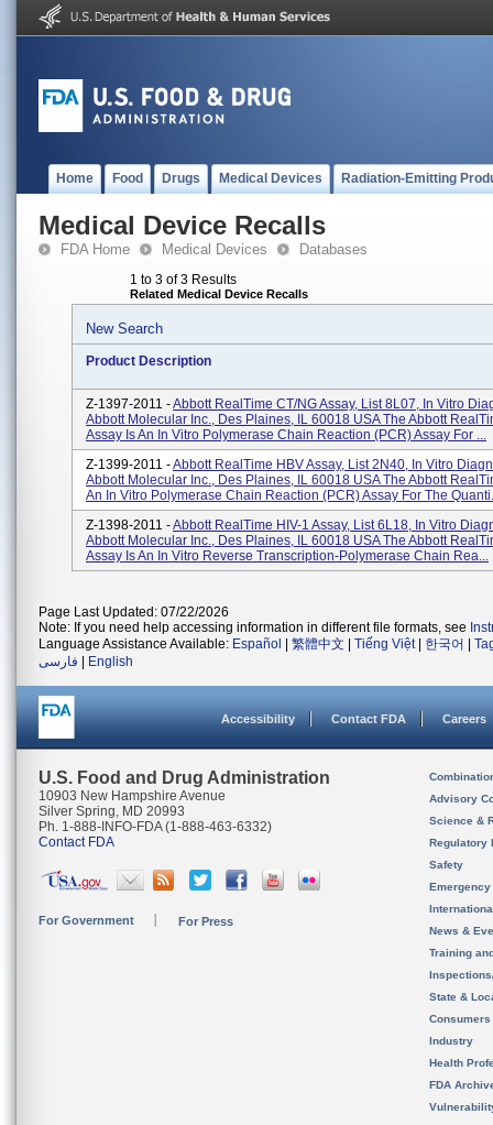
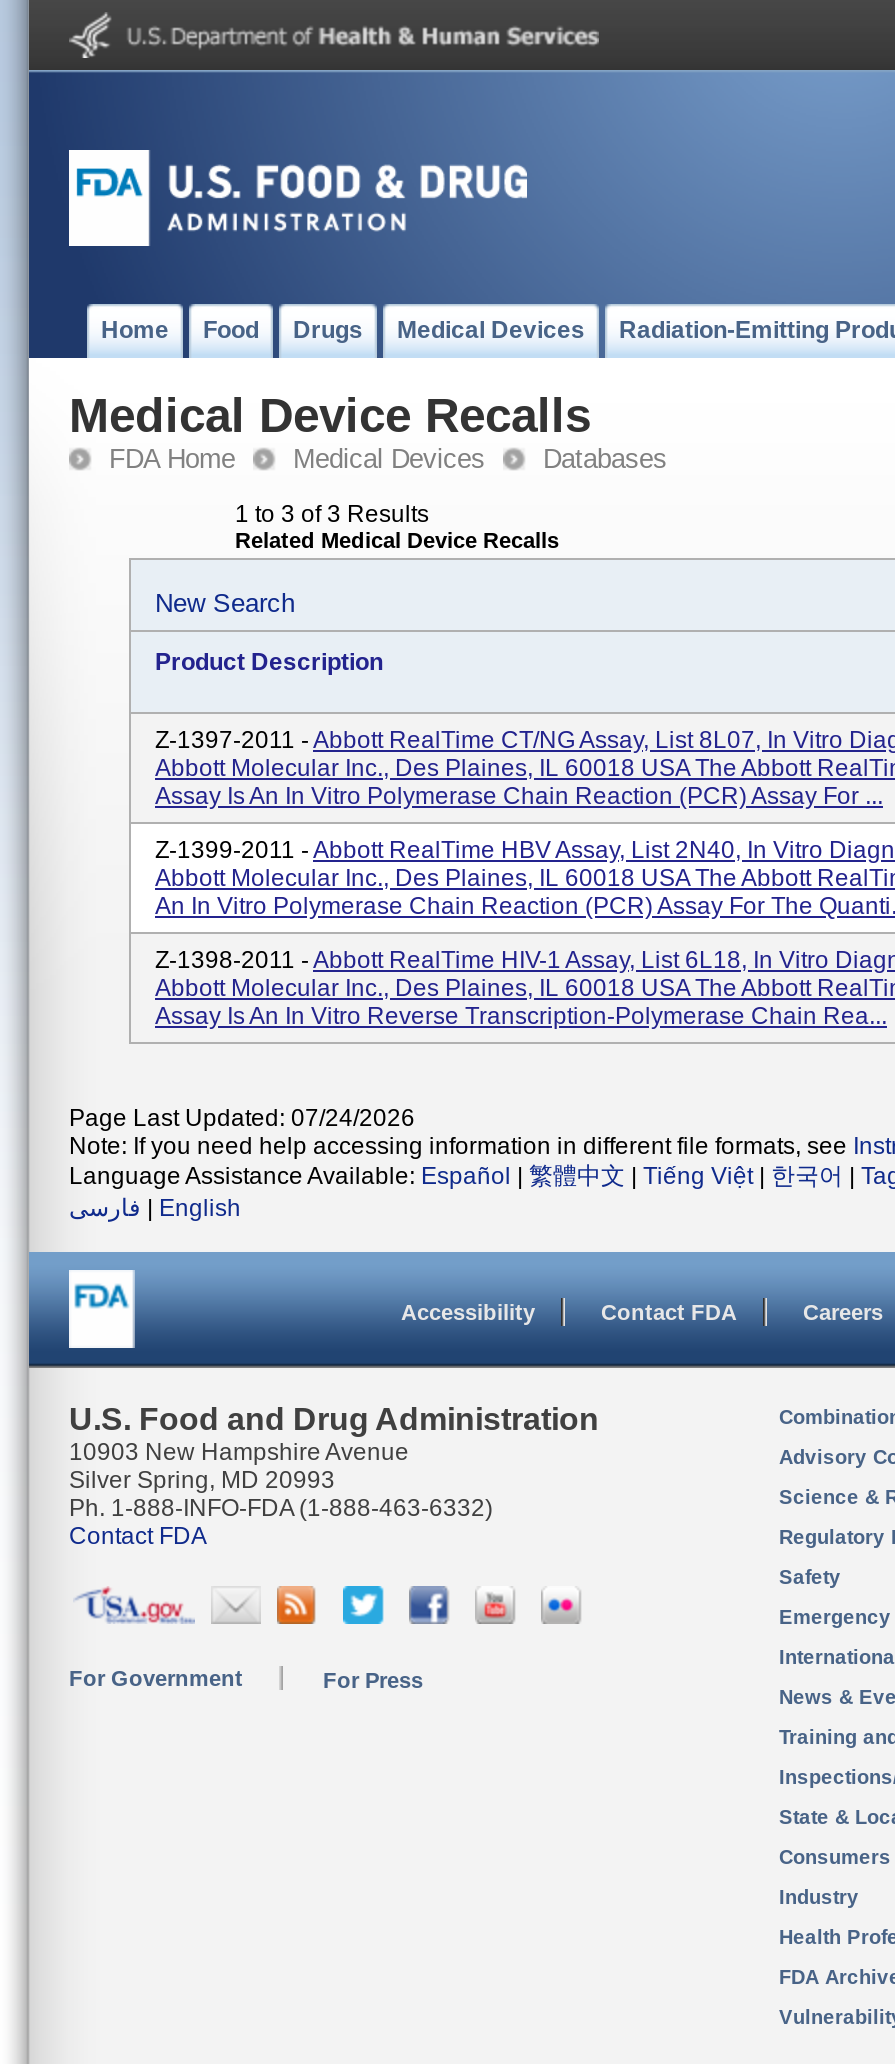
- Page Last Updated: 07/22/2026
+ Page Last Updated: 07/24/2026
